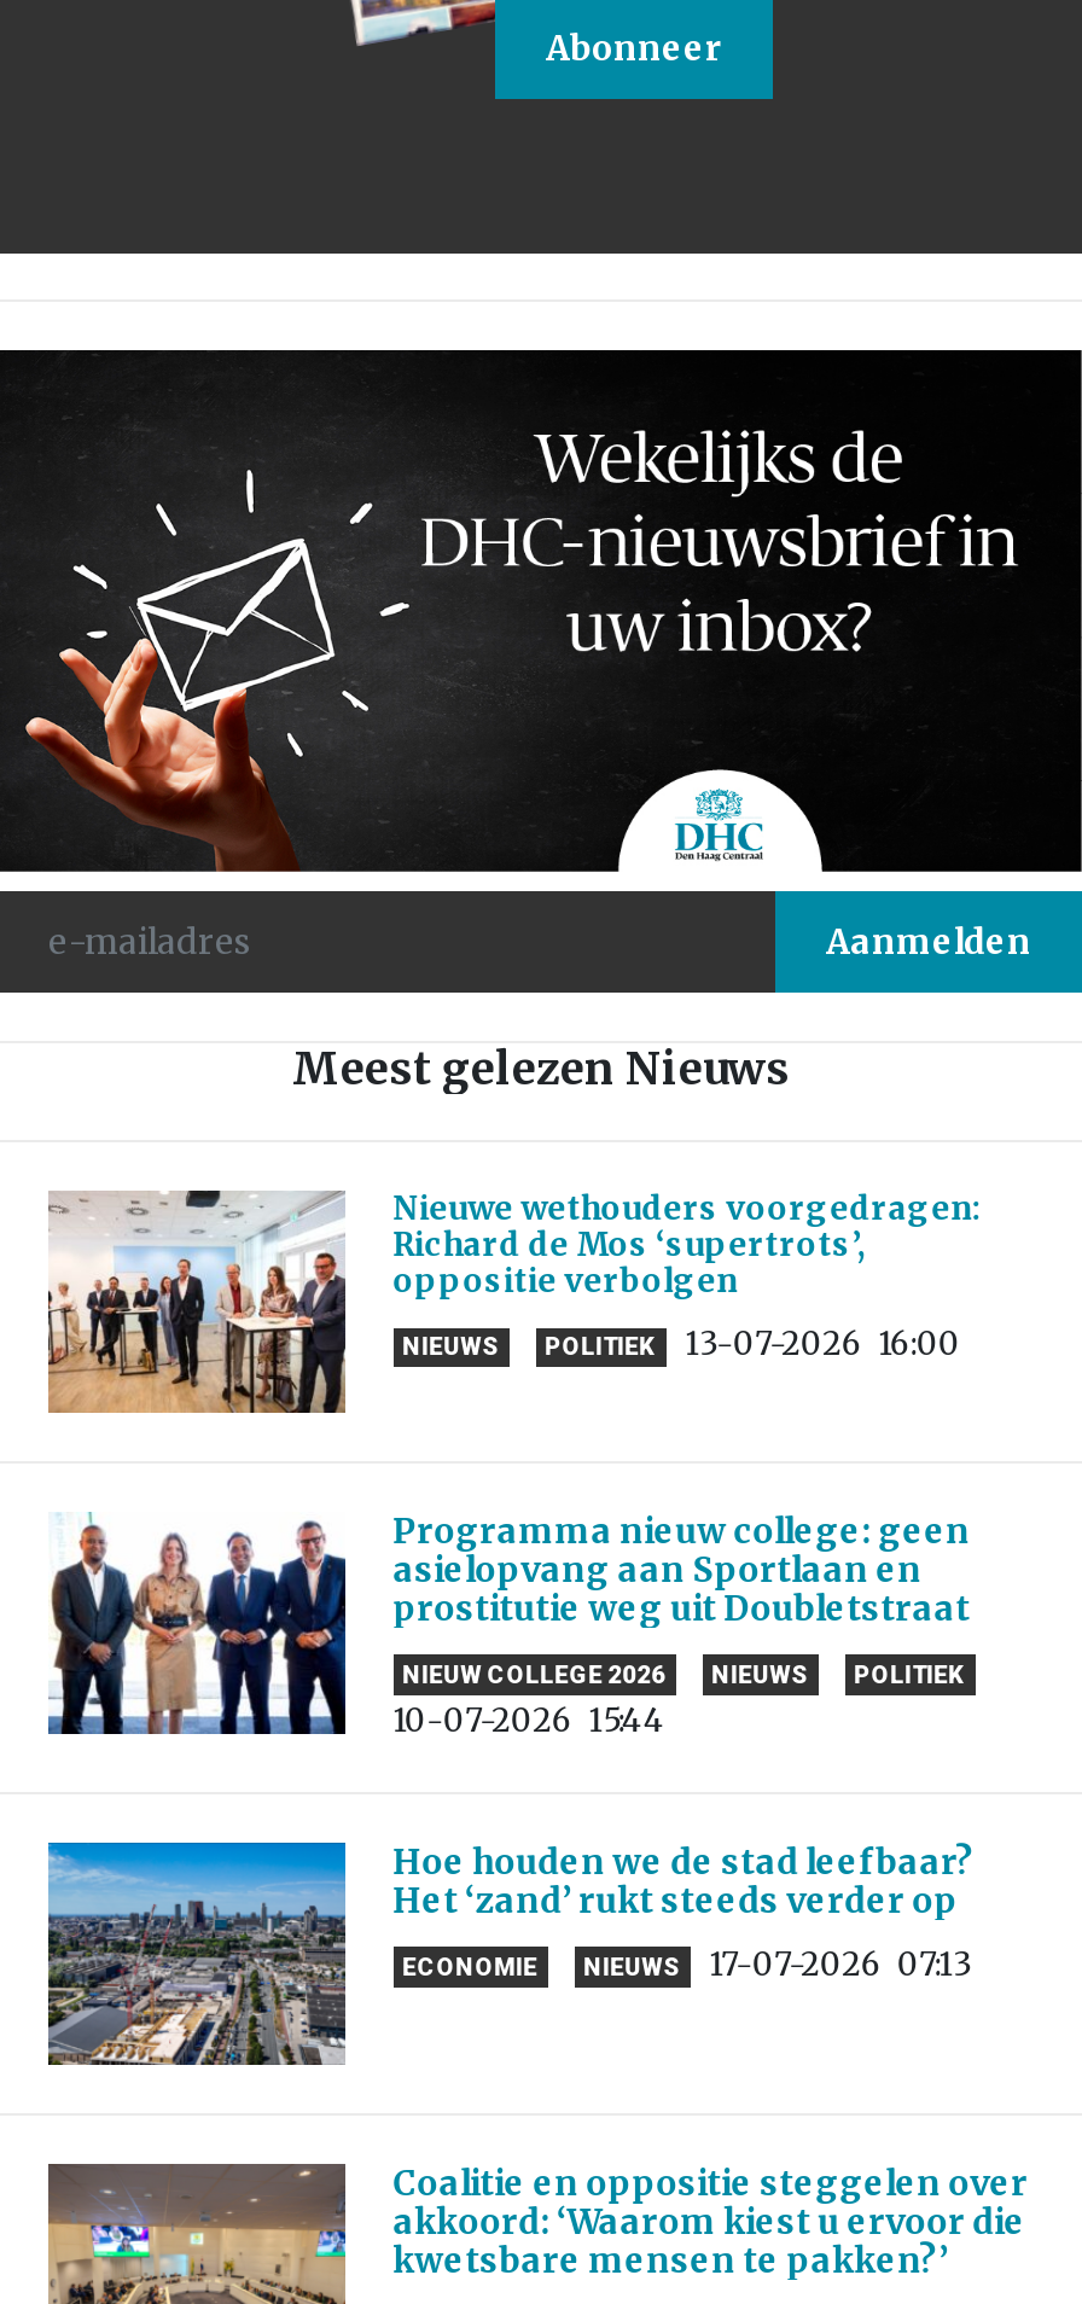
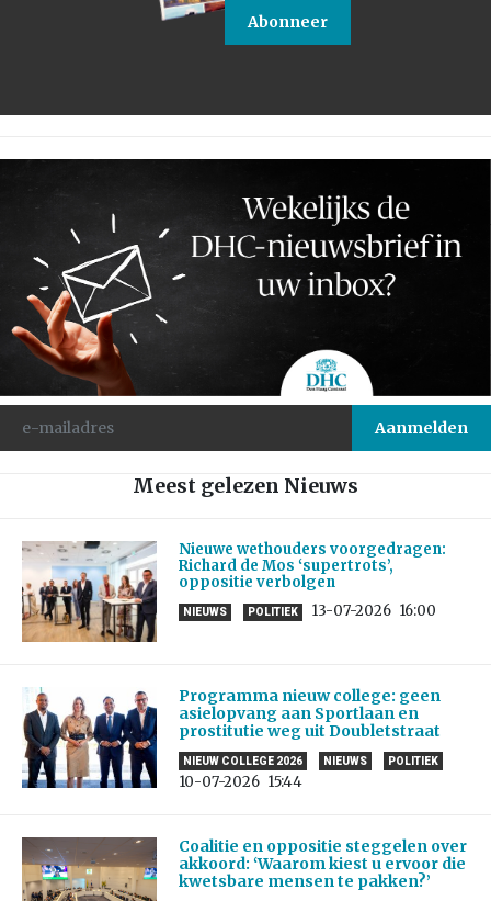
- [image]
- Hoe houden we de stad leefbaar?
- Het ‘zand’ rukt steeds verder op
- ECONOMIE
- NIEUWS
- 17-07-2026 07:13
